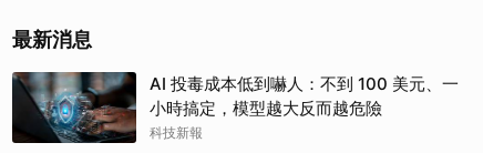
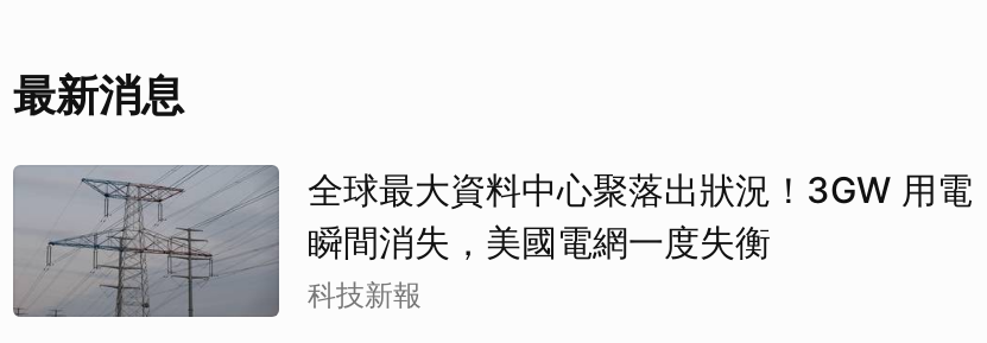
- [image]
- AI 投毒成本低到嚇人：不到 100 美元、一
- 小時搞定，模型越大反而越危險
+ [image]
+ 全球最大資料中心聚落出狀況！3GW 用電
+ 瞬間消失，美國電網一度失衡
